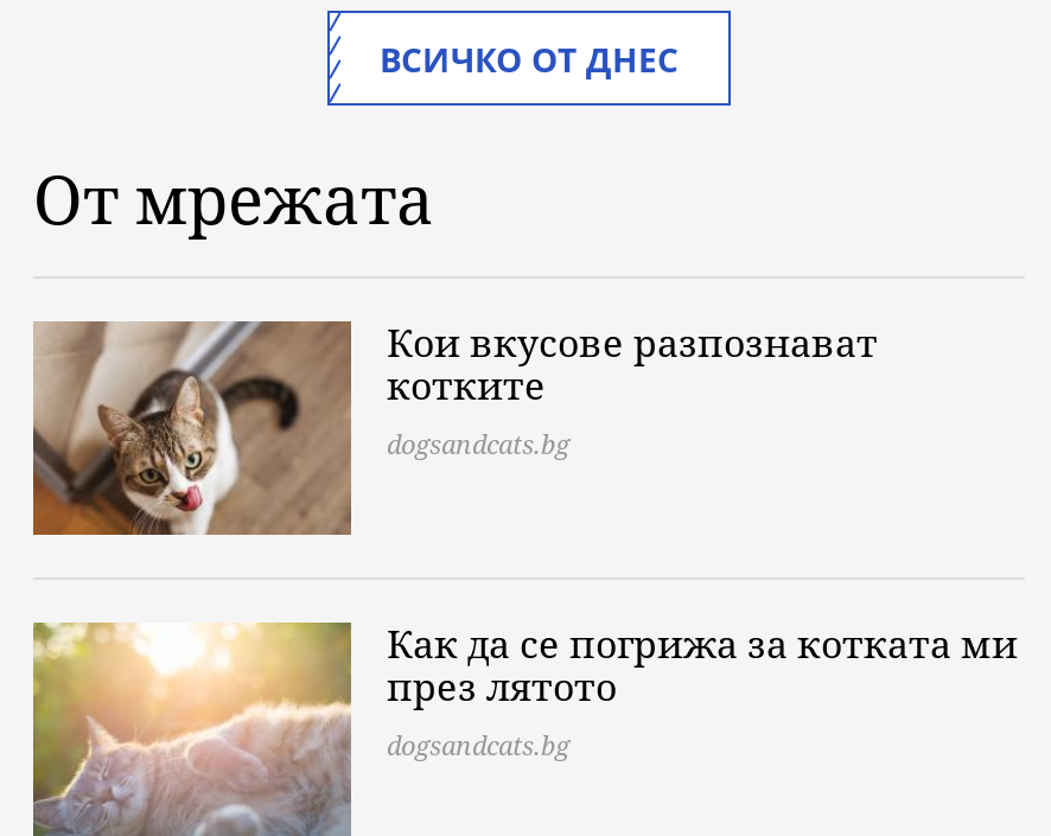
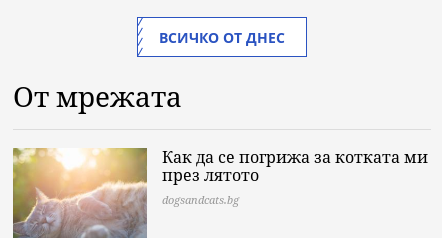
- [image]
- Кои вкусове разпознават
- котките
- dogsandcats.bg
